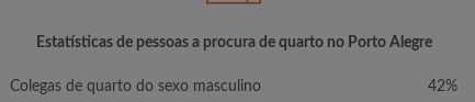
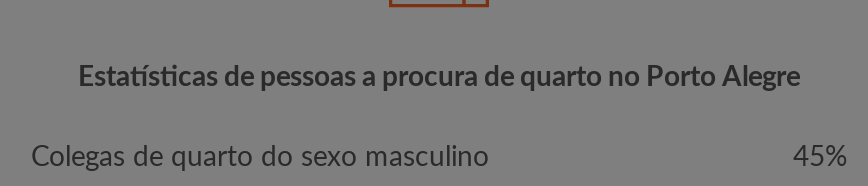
- 42%
+ 45%
